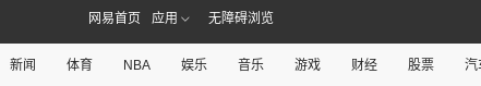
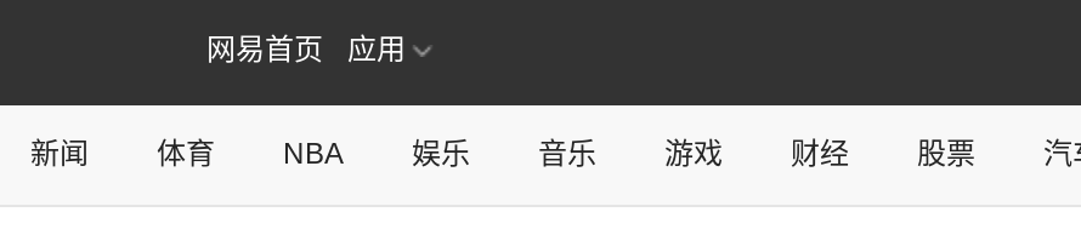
- 无障碍浏览
